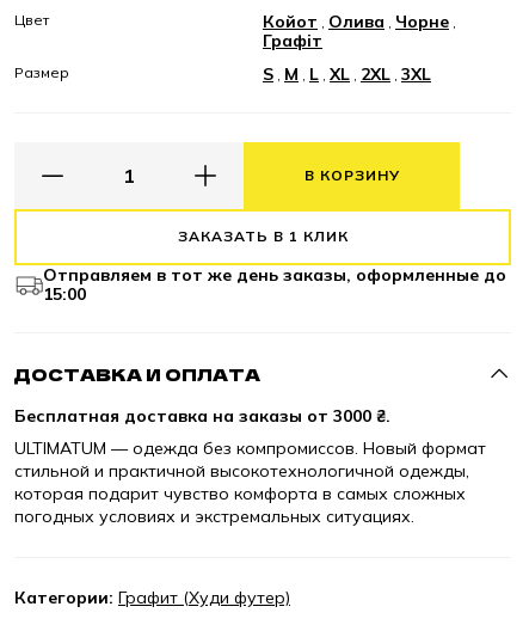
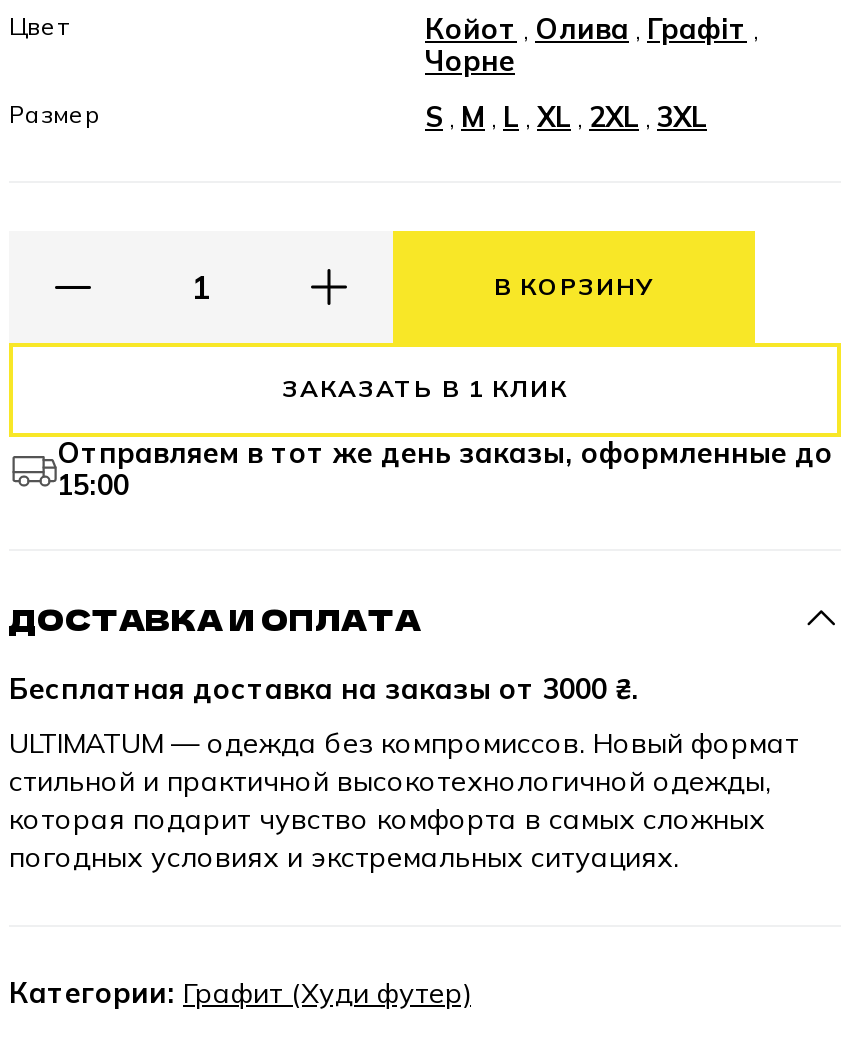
- Койот, Олива, Чорне,
- Графіт
+ Койот, Олива, Графіт,
+ Чорне
